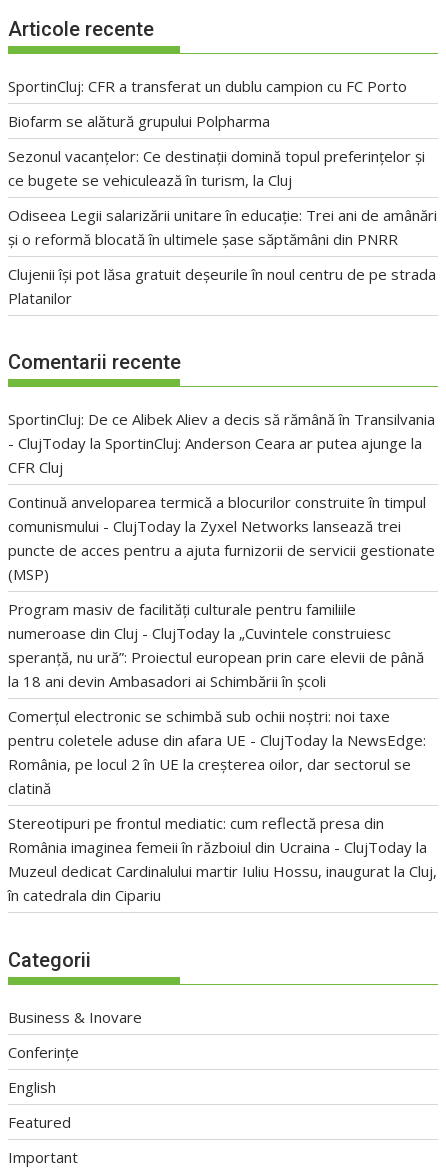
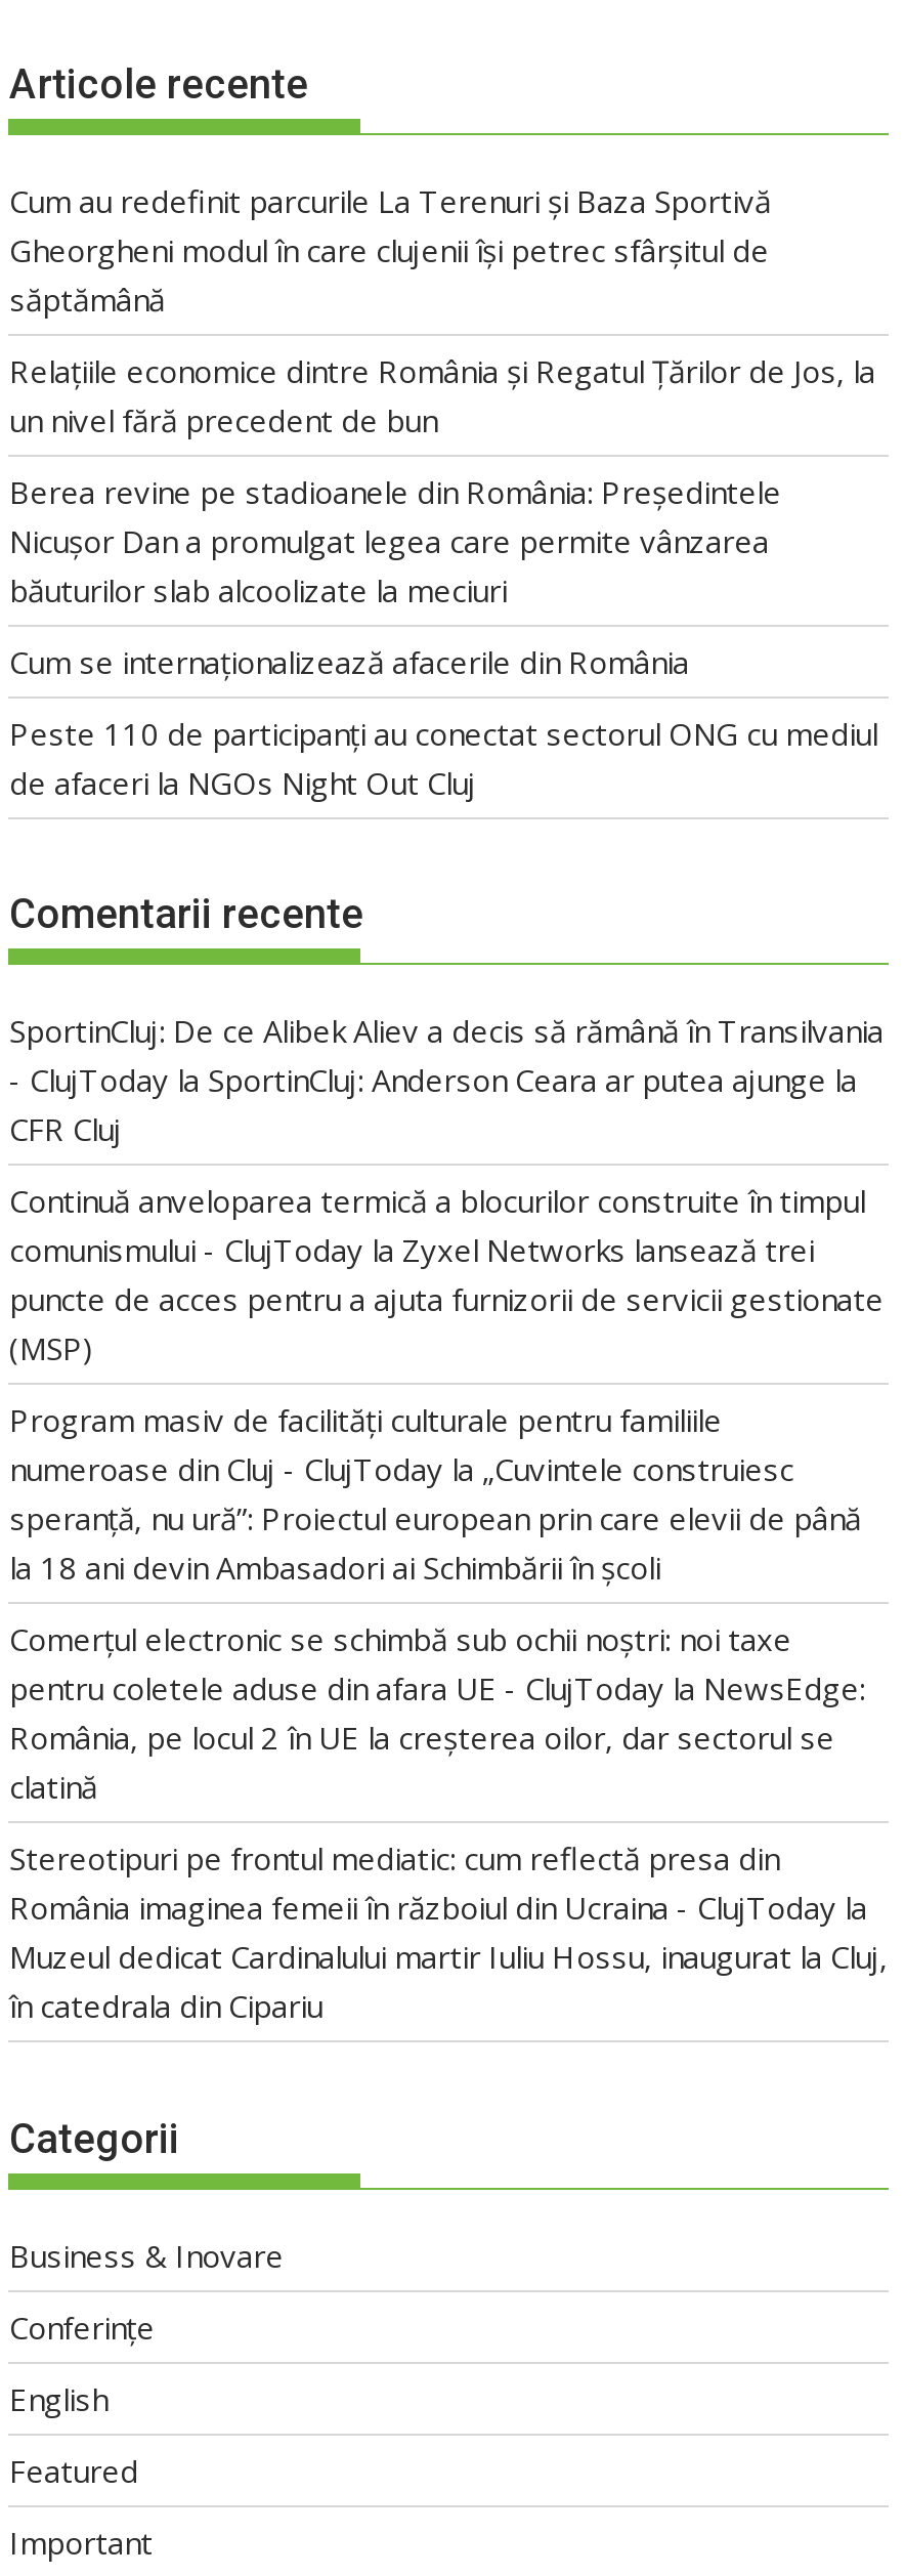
- SportinCluj: CFR a transferat un dublu campion cu FC Porto
+ Cum au redefinit parcurile La Terenuri și Baza Sportivă
+ Gheorgheni modul în care clujenii își petrec sfârșitul de
+ săptămână

- Biofarm se alătură grupului Polpharma
+ Relațiile economice dintre România și Regatul Țărilor de Jos, la
+ un nivel fără precedent de bun

- Sezonul vacanțelor: Ce destinații domină topul preferințelor și
- ce bugete se vehiculează în turism, la Cluj
+ Berea revine pe stadioanele din România: Președintele
+ Nicușor Dan a promulgat legea care permite vânzarea
+ băuturilor slab alcoolizate la meciuri

- Odiseea Legii salarizării unitare în educație: Trei ani de amânări
- și o reformă blocată în ultimele șase săptămâni din PNRR
+ Cum se internaționalizează afacerile din România

- Clujenii își pot lăsa gratuit deșeurile în noul centru de pe strada
- Platanilor
+ Peste 110 de participanți au conectat sectorul ONG cu mediul
+ de afaceri la NGOs Night Out Cluj
